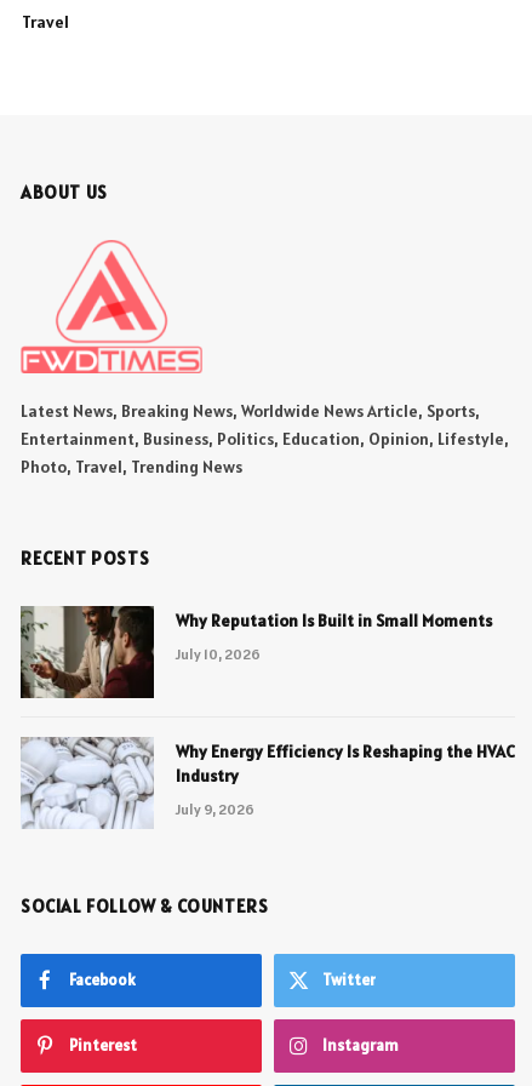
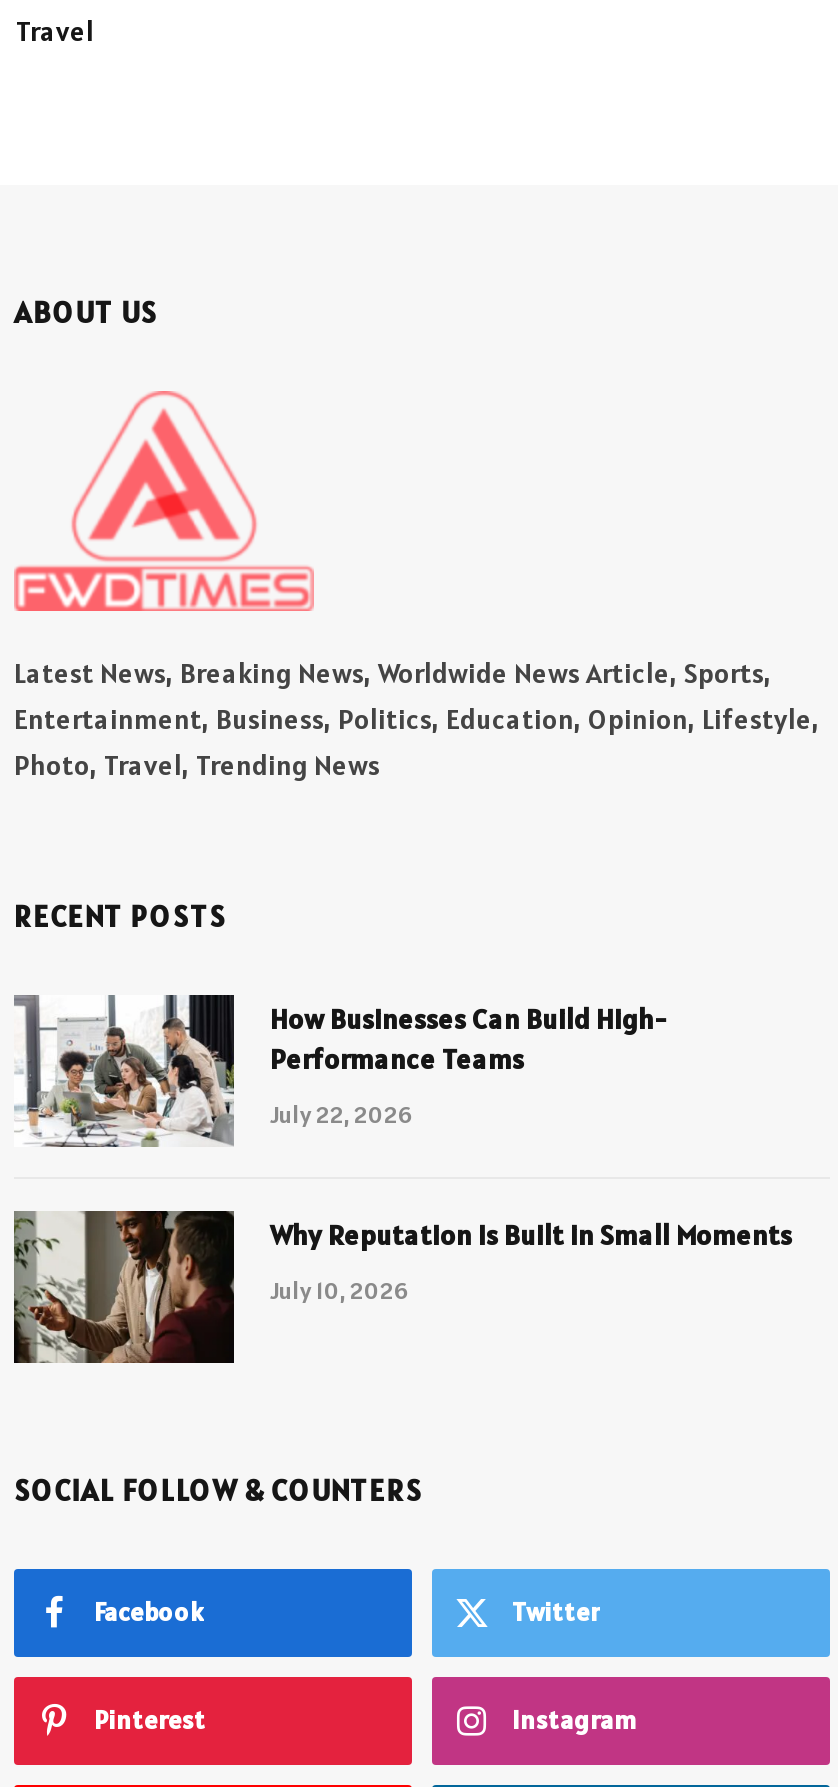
+ [image]
+ How Businesses Can Build High-
+ Performance Teams
+ July 22, 2026

moved down: [image] | Why Reputation Is Built in Small Moments | July 10, 2026

- [image]
- Why Energy Efficiency Is Reshaping the HVAC
- Industry
- July 9, 2026
